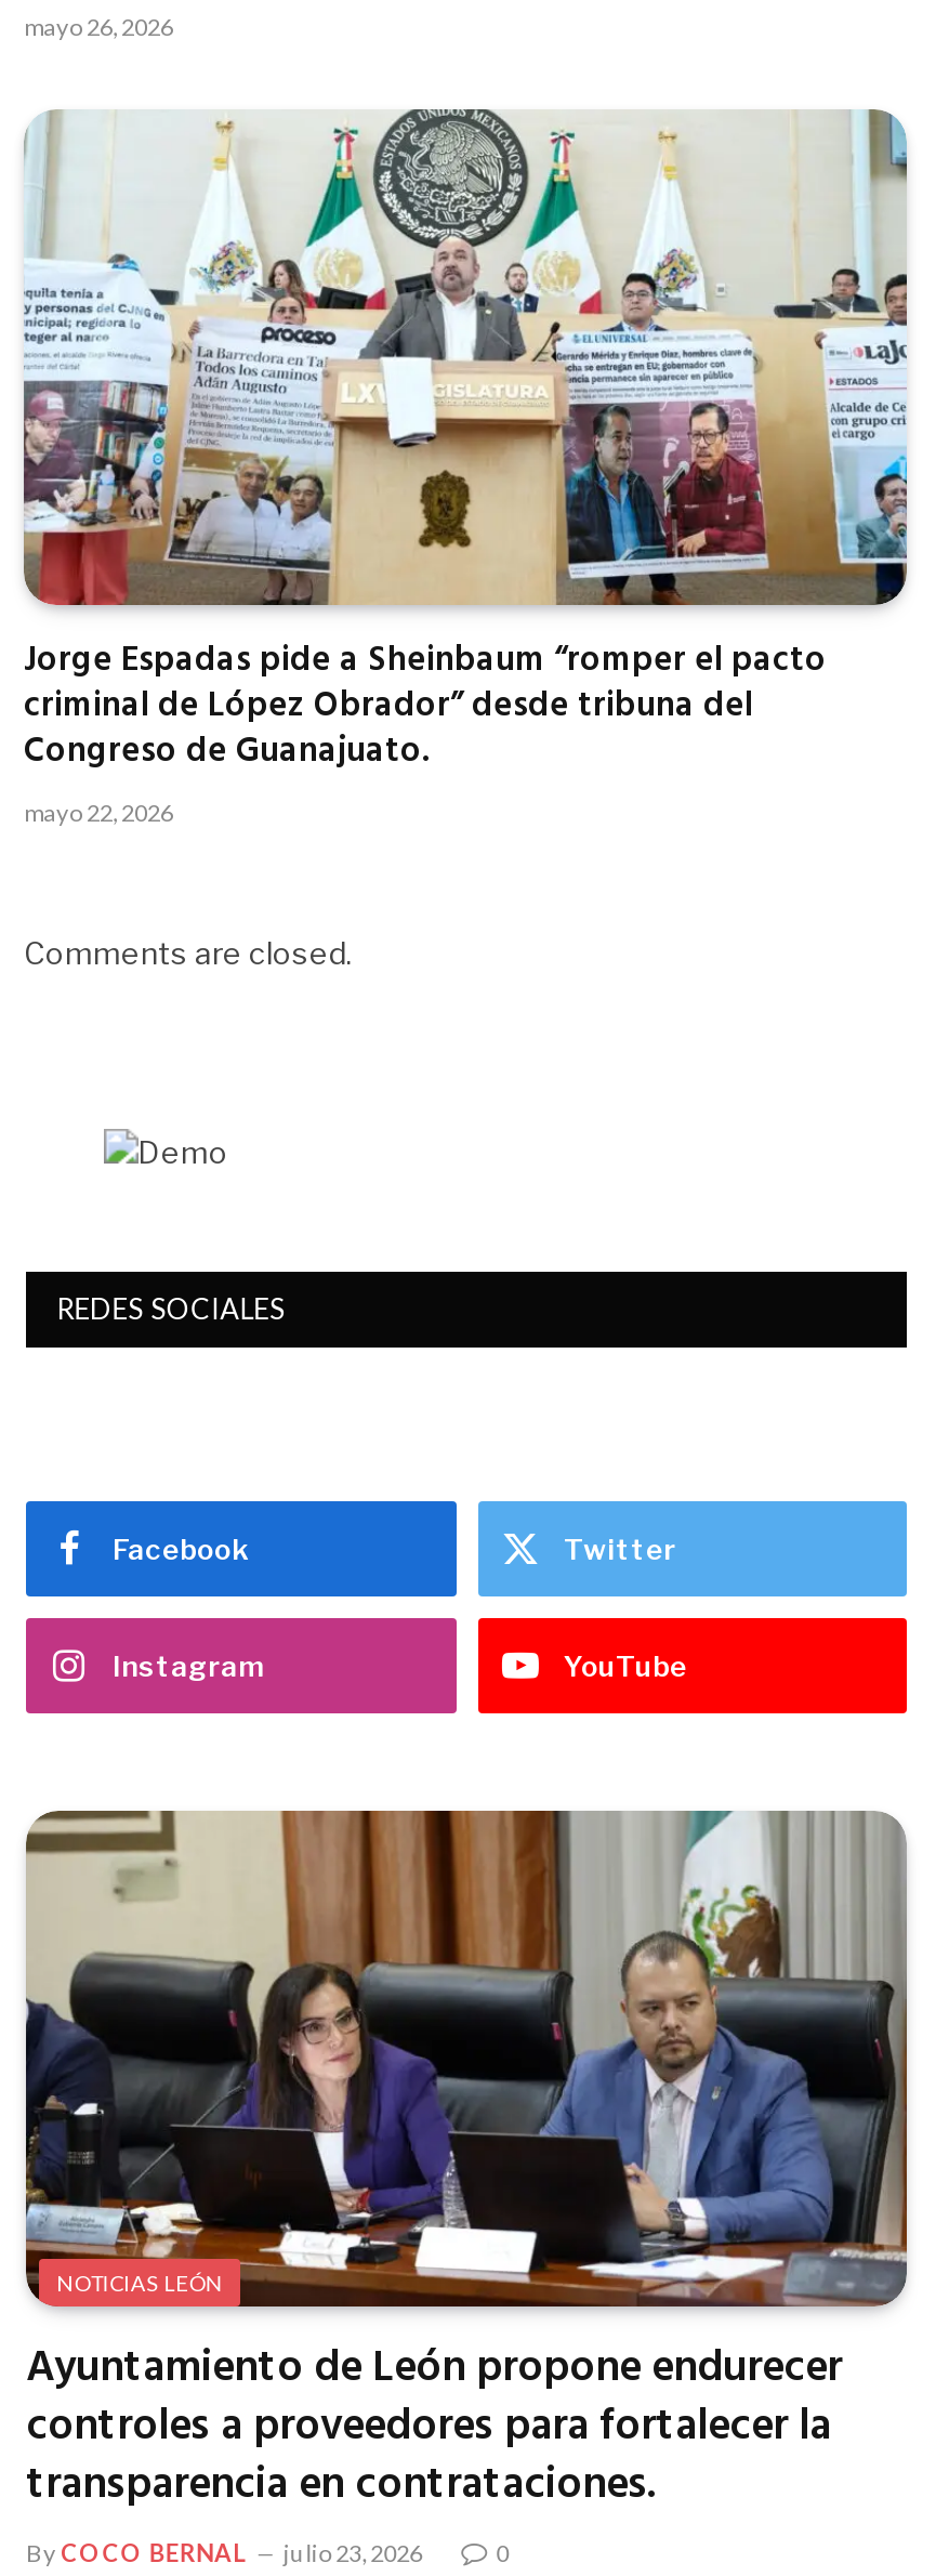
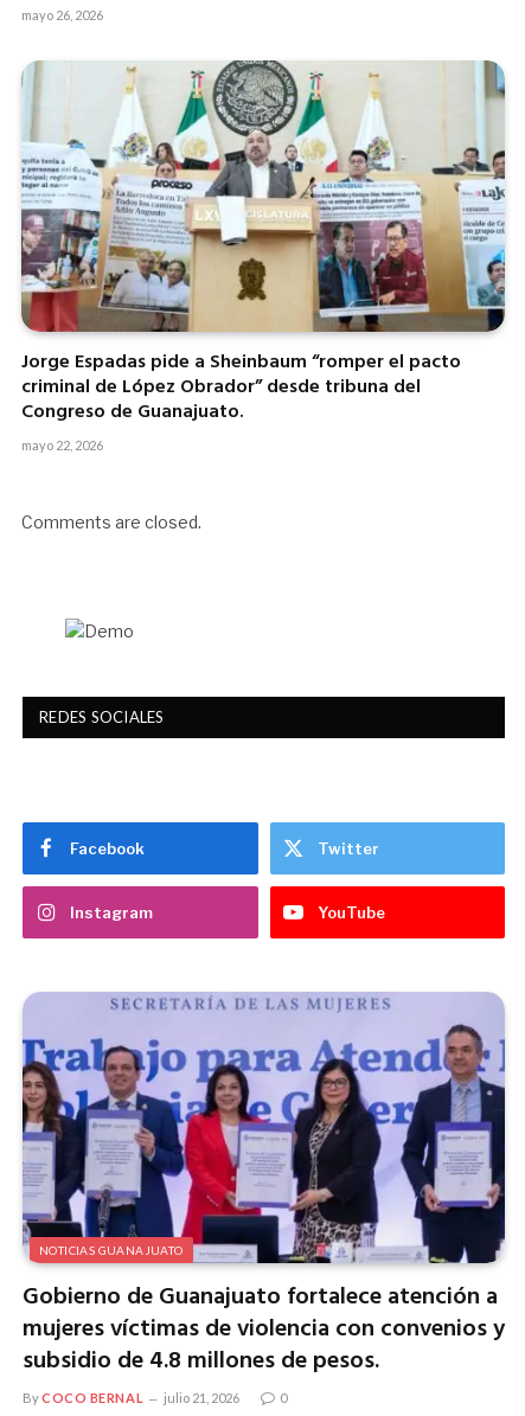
- [image]
- NOTICIAS LEÓN
+ [image]
+ NOTICIAS GUANAJUATO

- Ayuntamiento de León propone endurecer
- controles a proveedores para fortalecer la
- transparencia en contrataciones.
+ Gobierno de Guanajuato fortalece atención a
+ mujeres víctimas de violencia con convenios y
+ subsidio de 4.8 millones de pesos.

- By COCO BERNAL julio 23, 2026
+ By COCO BERNAL julio 21, 2026
